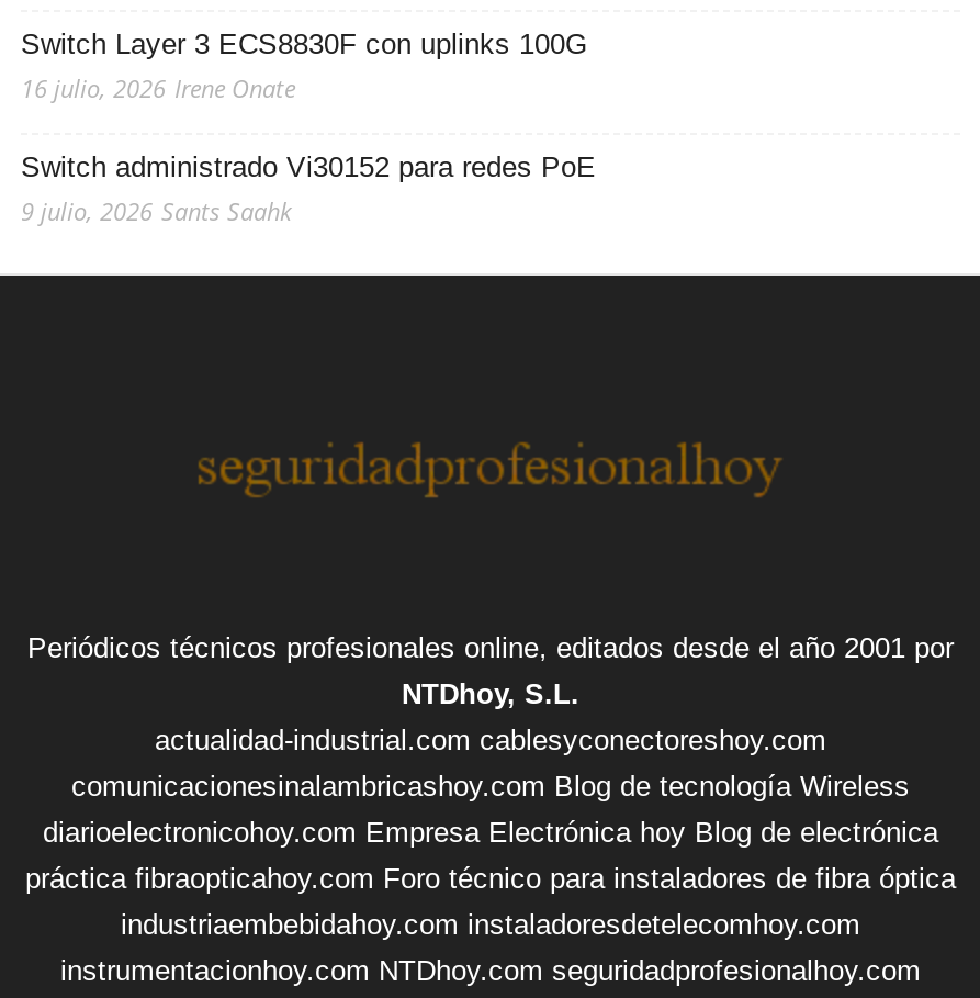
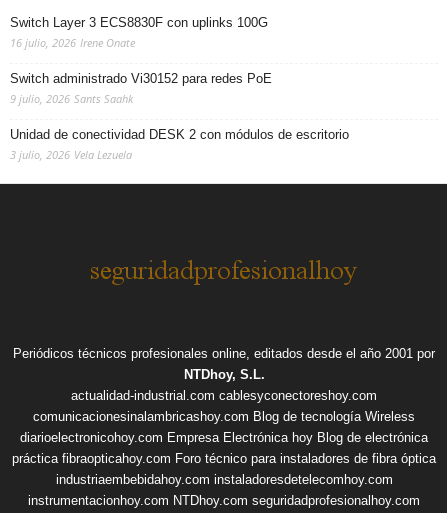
+ Unidad de conectividad DESK 2 con módulos de escritorio
+ 3 julio, 2026 Vela Lezuela
